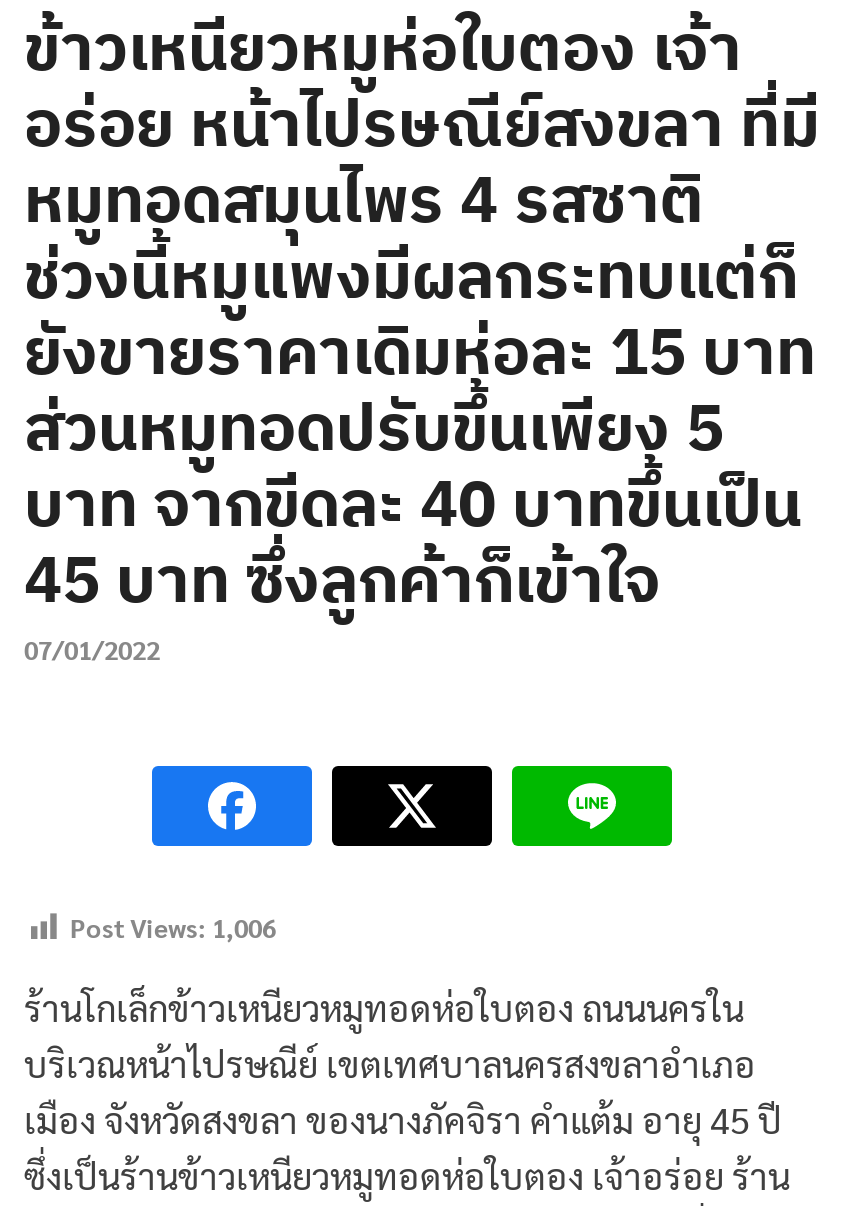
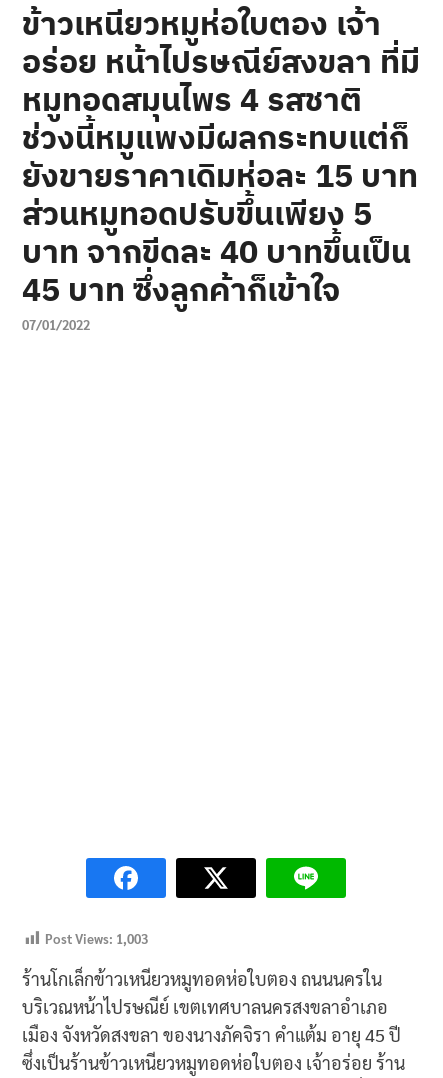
- Post Views: 1,006
+ Post Views: 1,003
